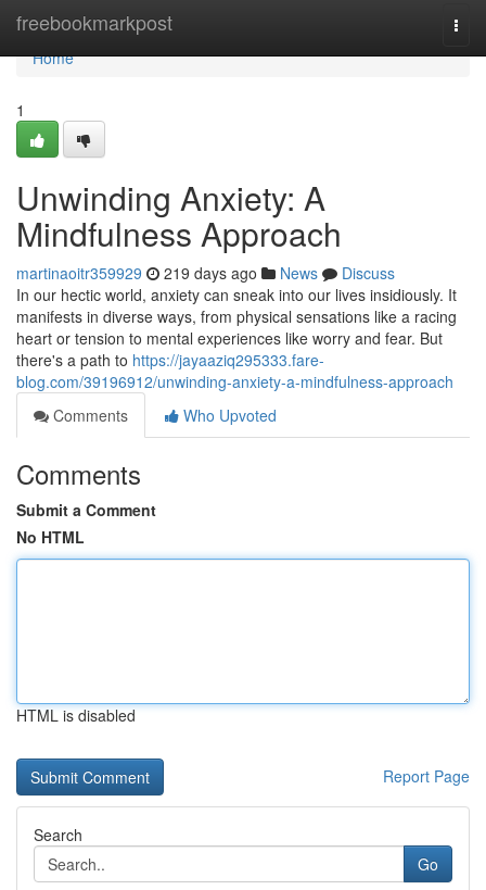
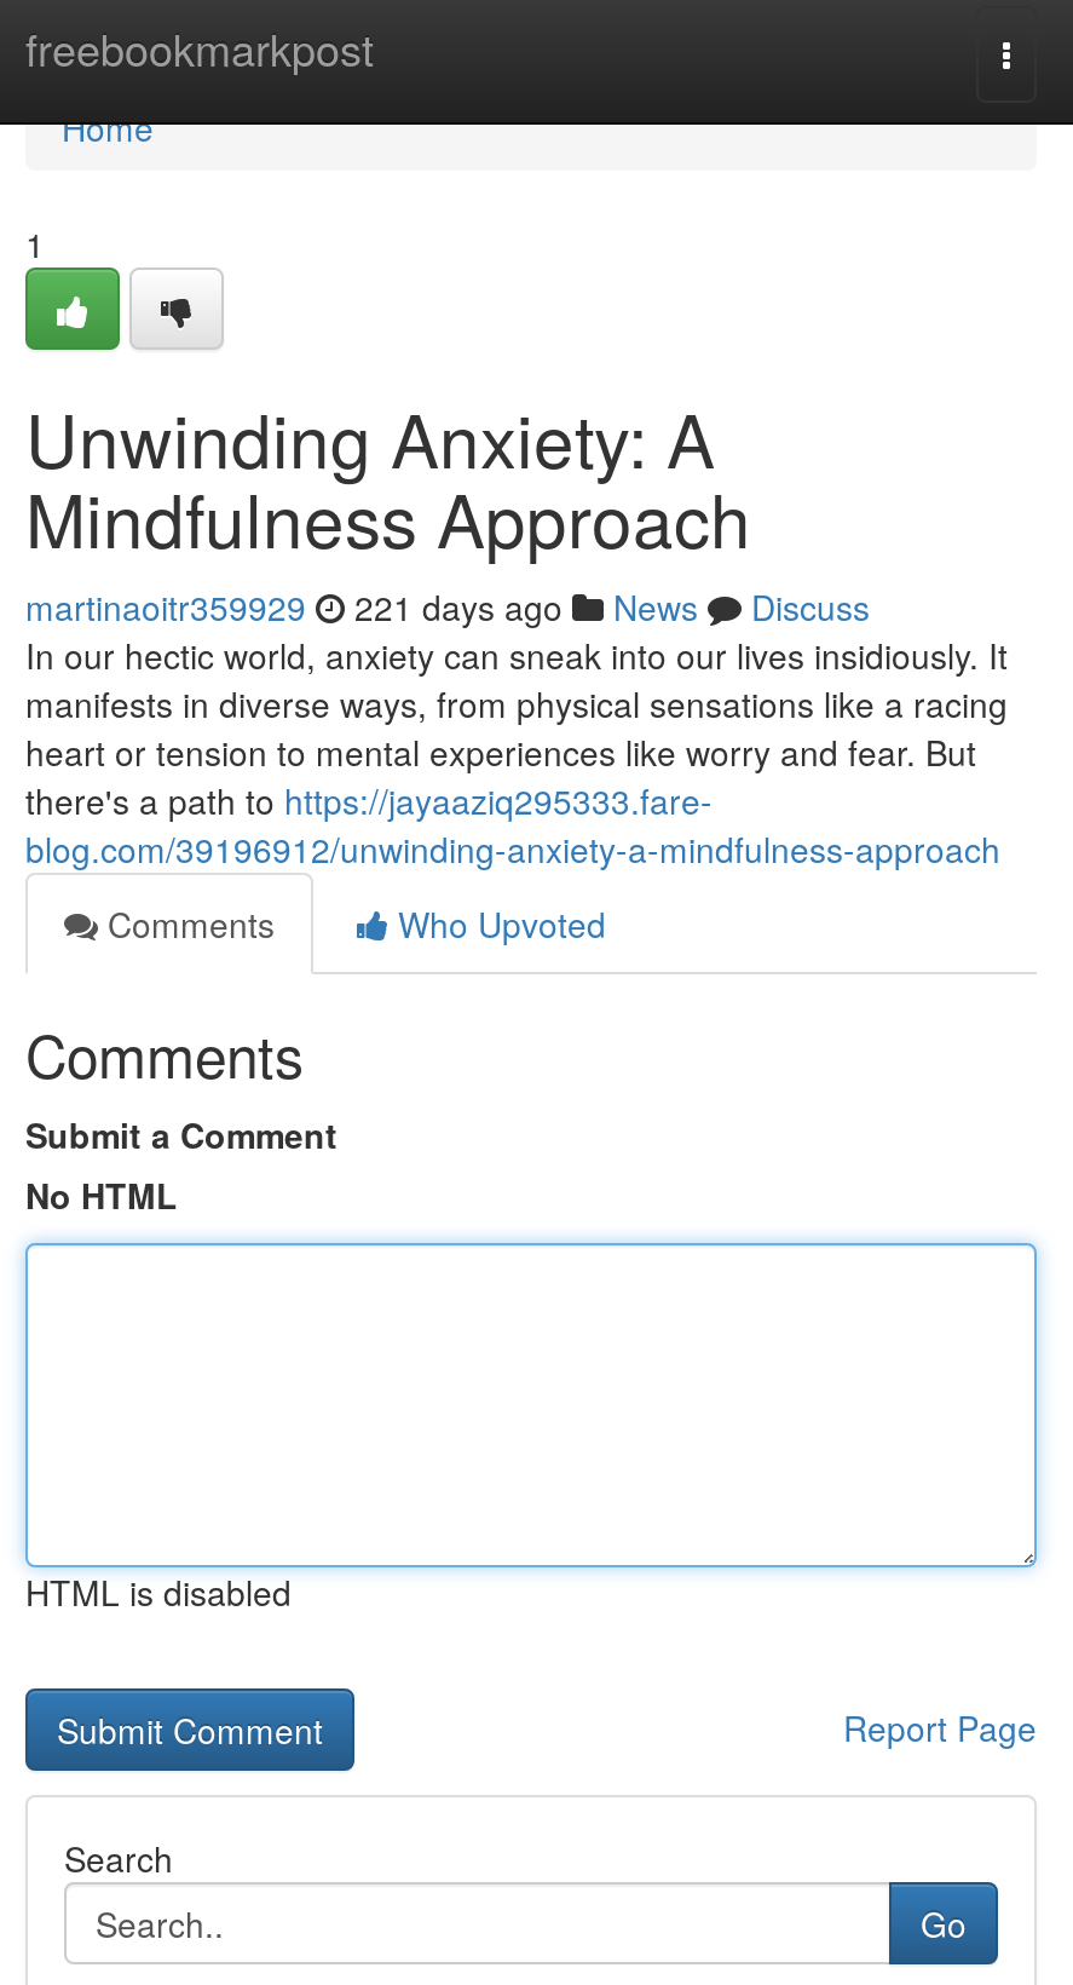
- martinaoitr359929 219 days ago News Discuss
+ martinaoitr359929 221 days ago News Discuss
